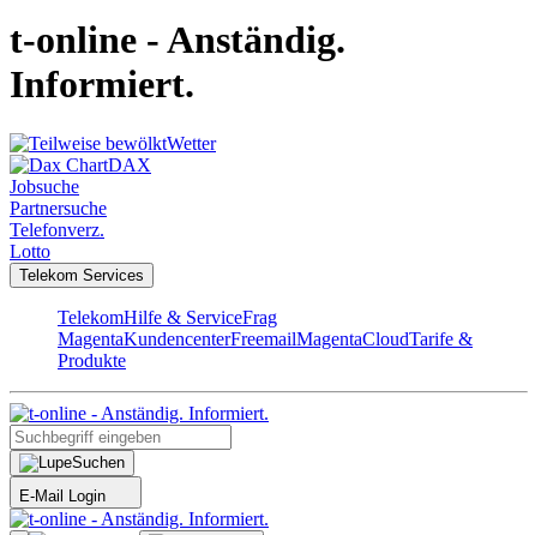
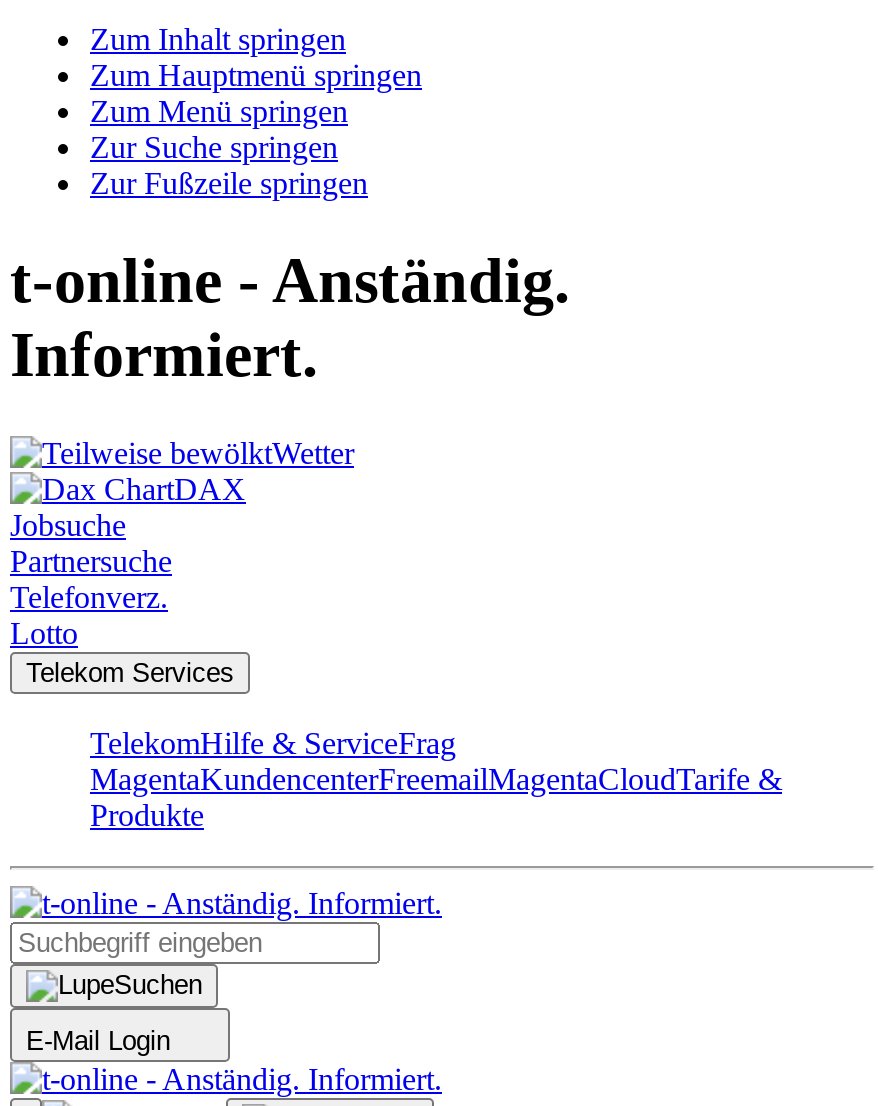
+ Zum Inhalt springen
+ Zum Hauptmenü springen
+ Zum Menü springen
+ Zur Suche springen
+ Zur Fußzeile springen
